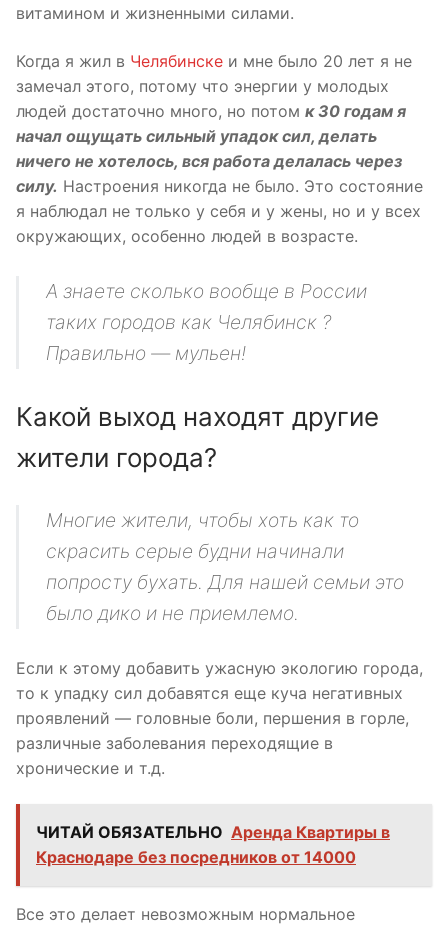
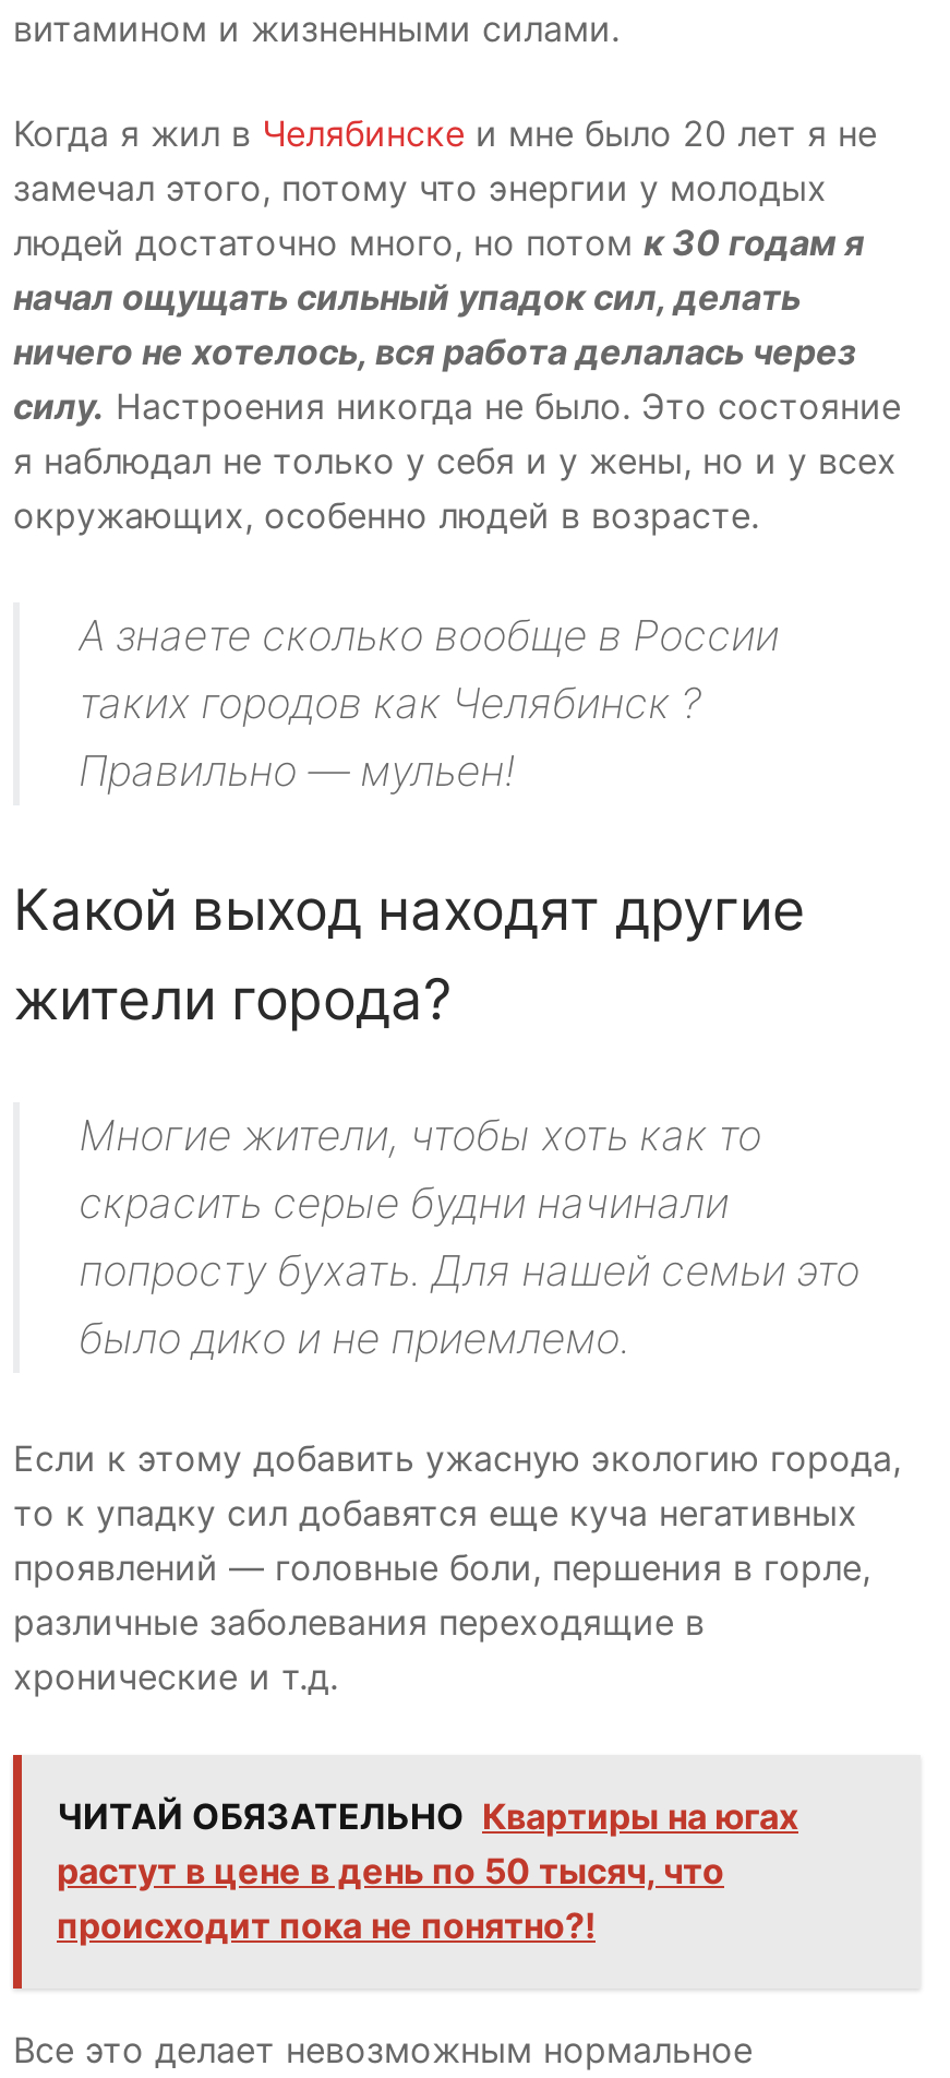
- ЧИТАЙ ОБЯЗАТЕЛЬНО Аренда Квартиры в
- Краснодаре без посредников от 14000
+ ЧИТАЙ ОБЯЗАТЕЛЬНО Квартиры на югах
+ растут в цене в день по 50 тысяч, что
+ происходит пока не понятно?!
